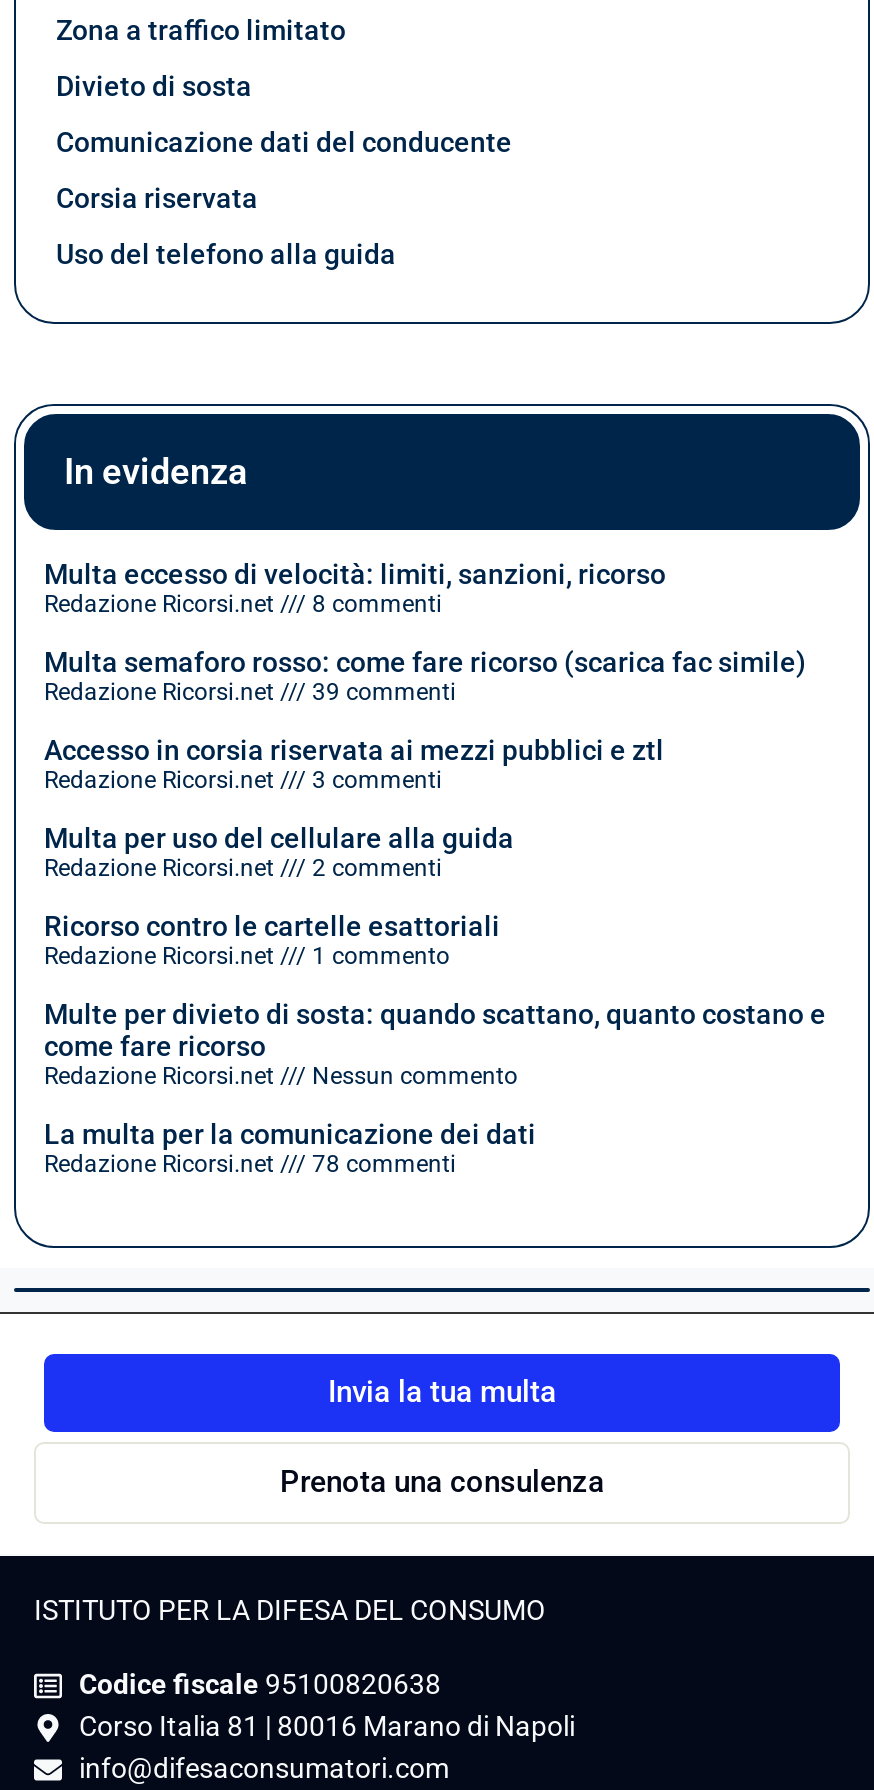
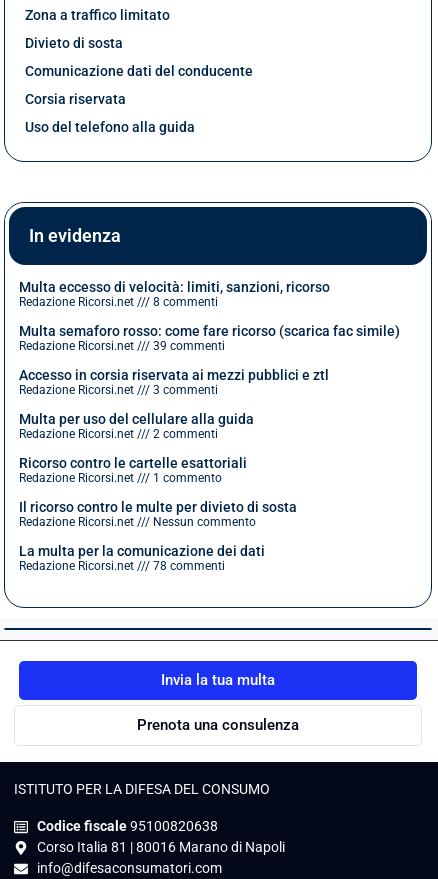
- Multe per divieto di sosta: quando scattano, quanto costano e
- come fare ricorso
+ Il ricorso contro le multe per divieto di sosta
